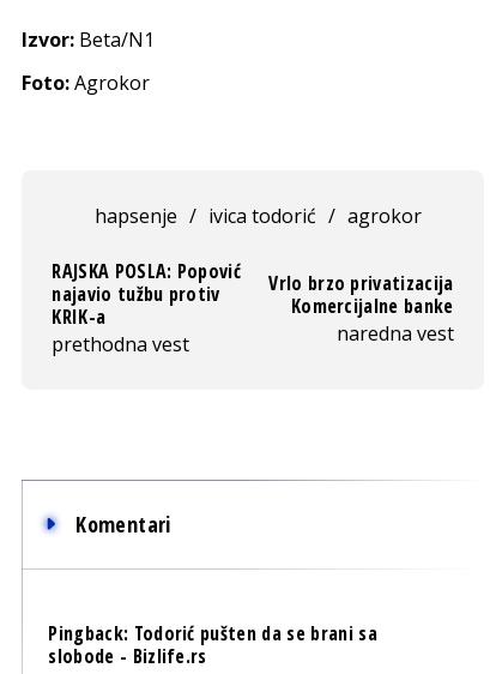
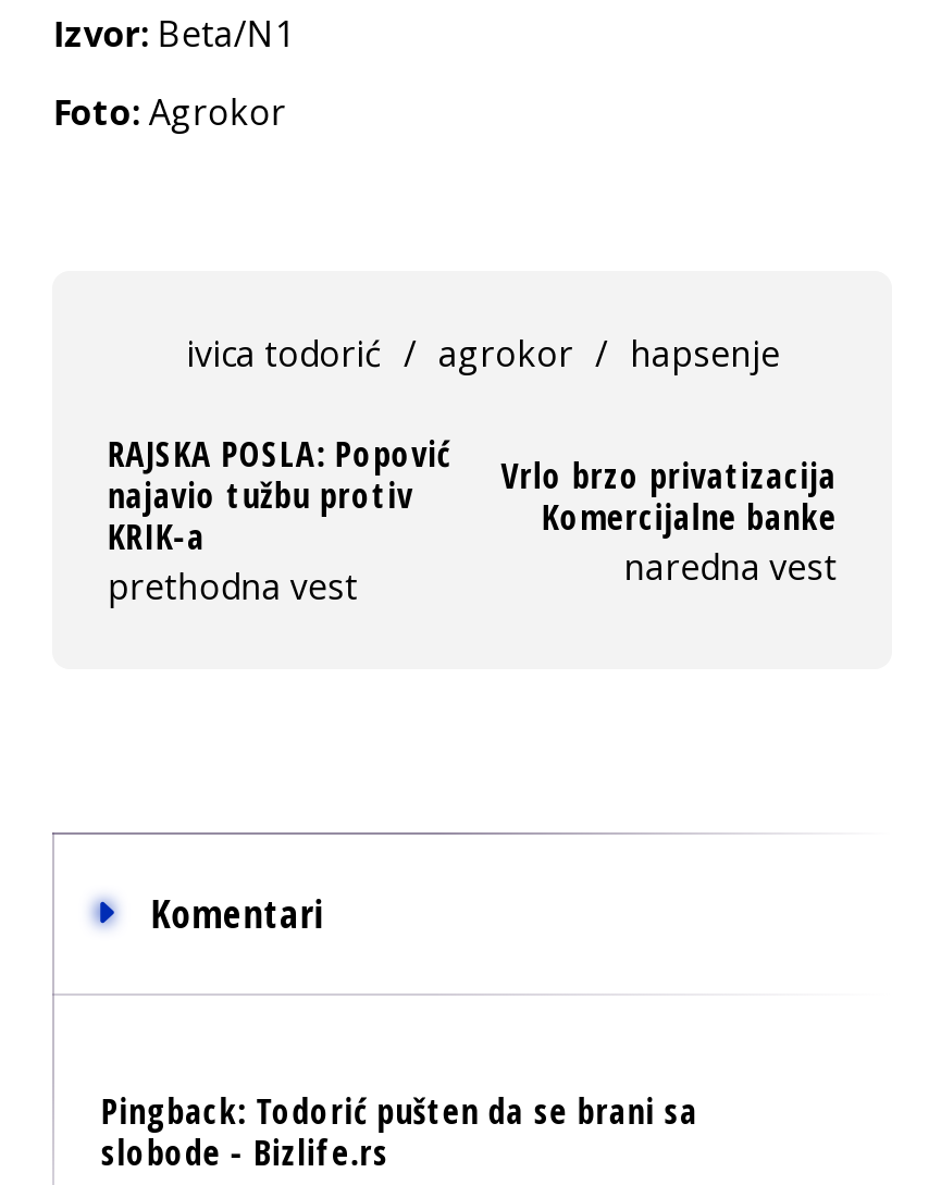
- hapsenje / ivica todorić / agrokor
+ ivica todorić / agrokor / hapsenje
